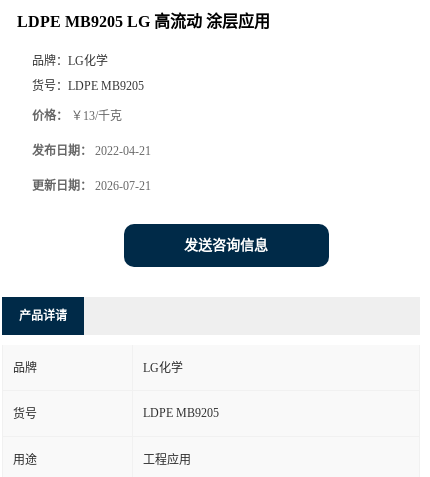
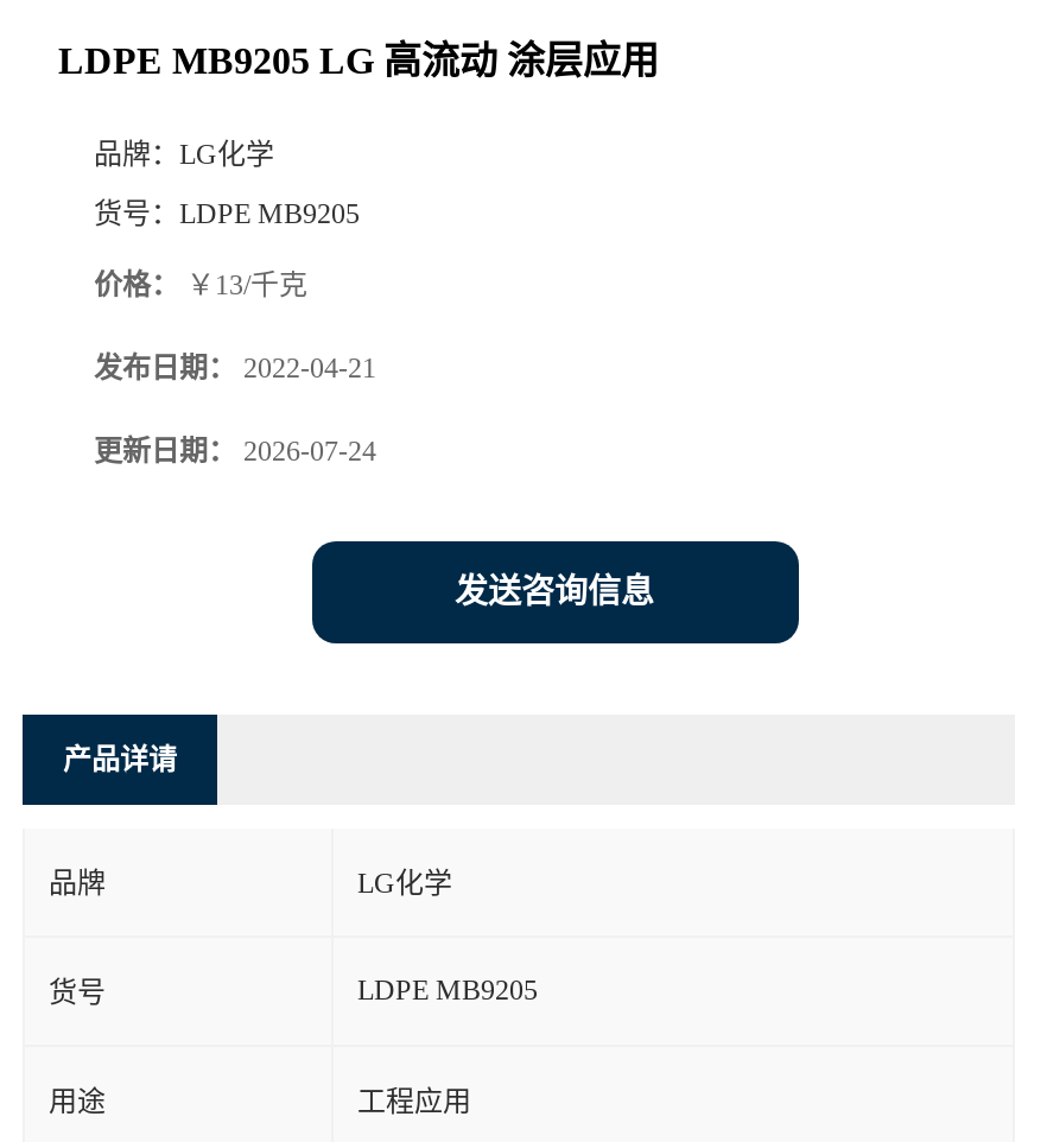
- 更新日期：2026-07-21
+ 更新日期：2026-07-24
